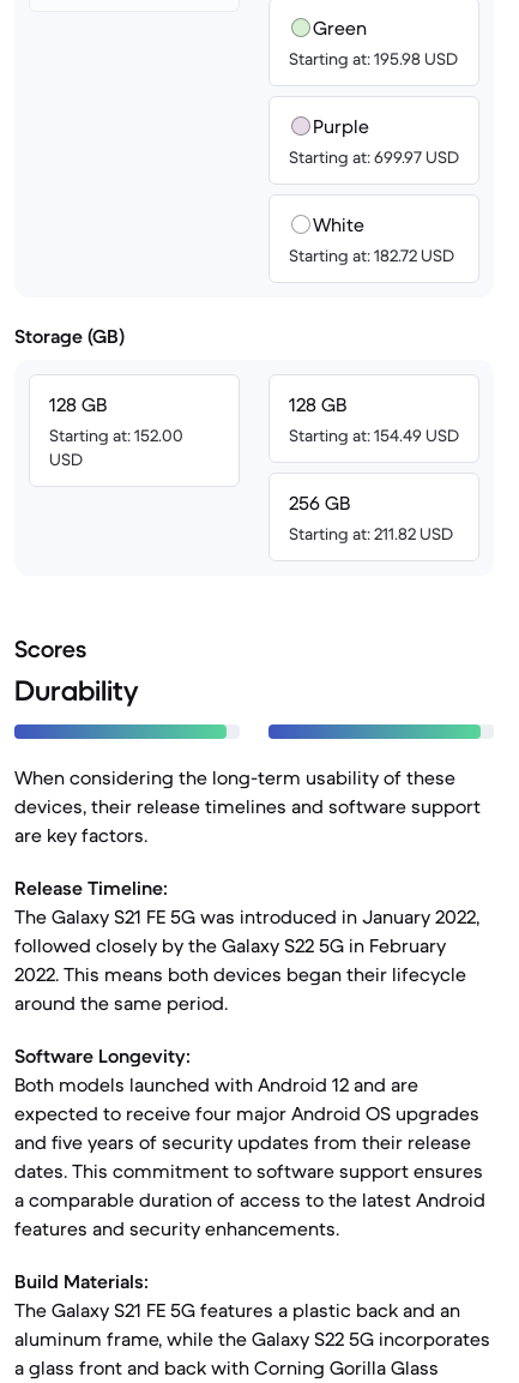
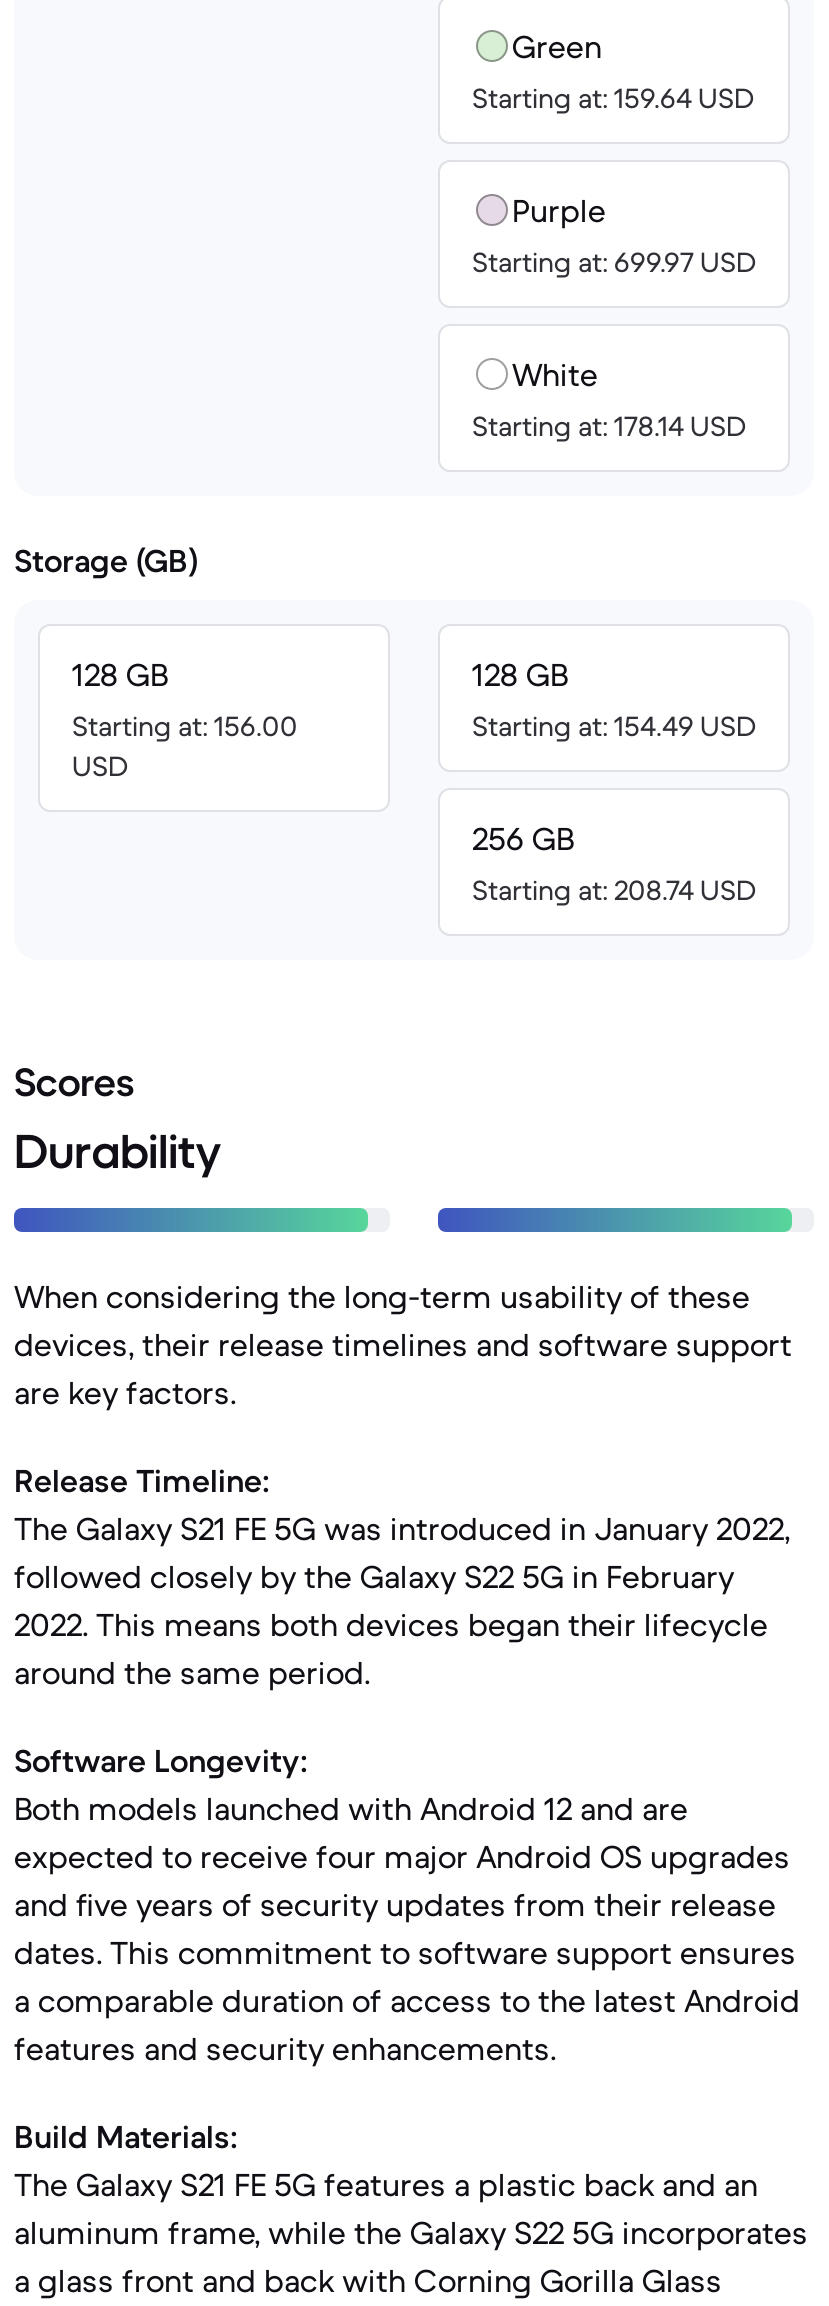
- Starting at: 195.98 USD
+ Starting at: 159.64 USD

- Starting at: 182.72 USD
+ Starting at: 178.14 USD

- Starting at: 152.00
+ Starting at: 156.00

- Starting at: 211.82 USD
+ Starting at: 208.74 USD
